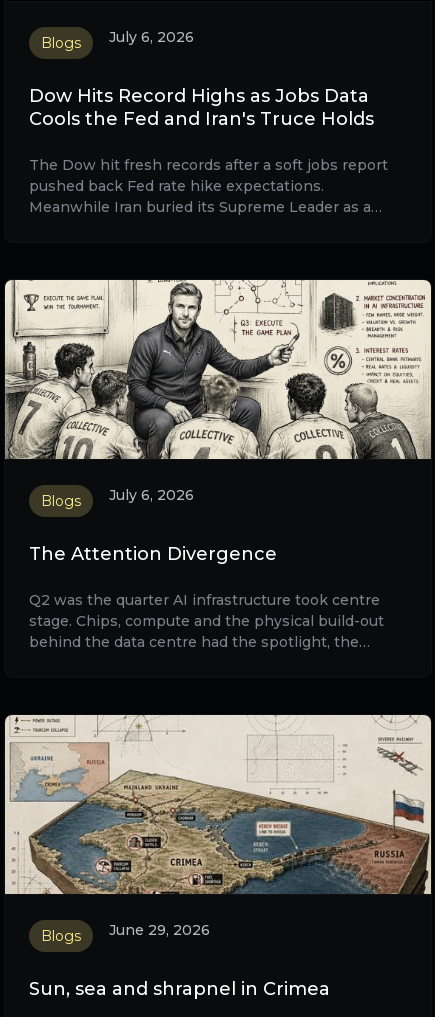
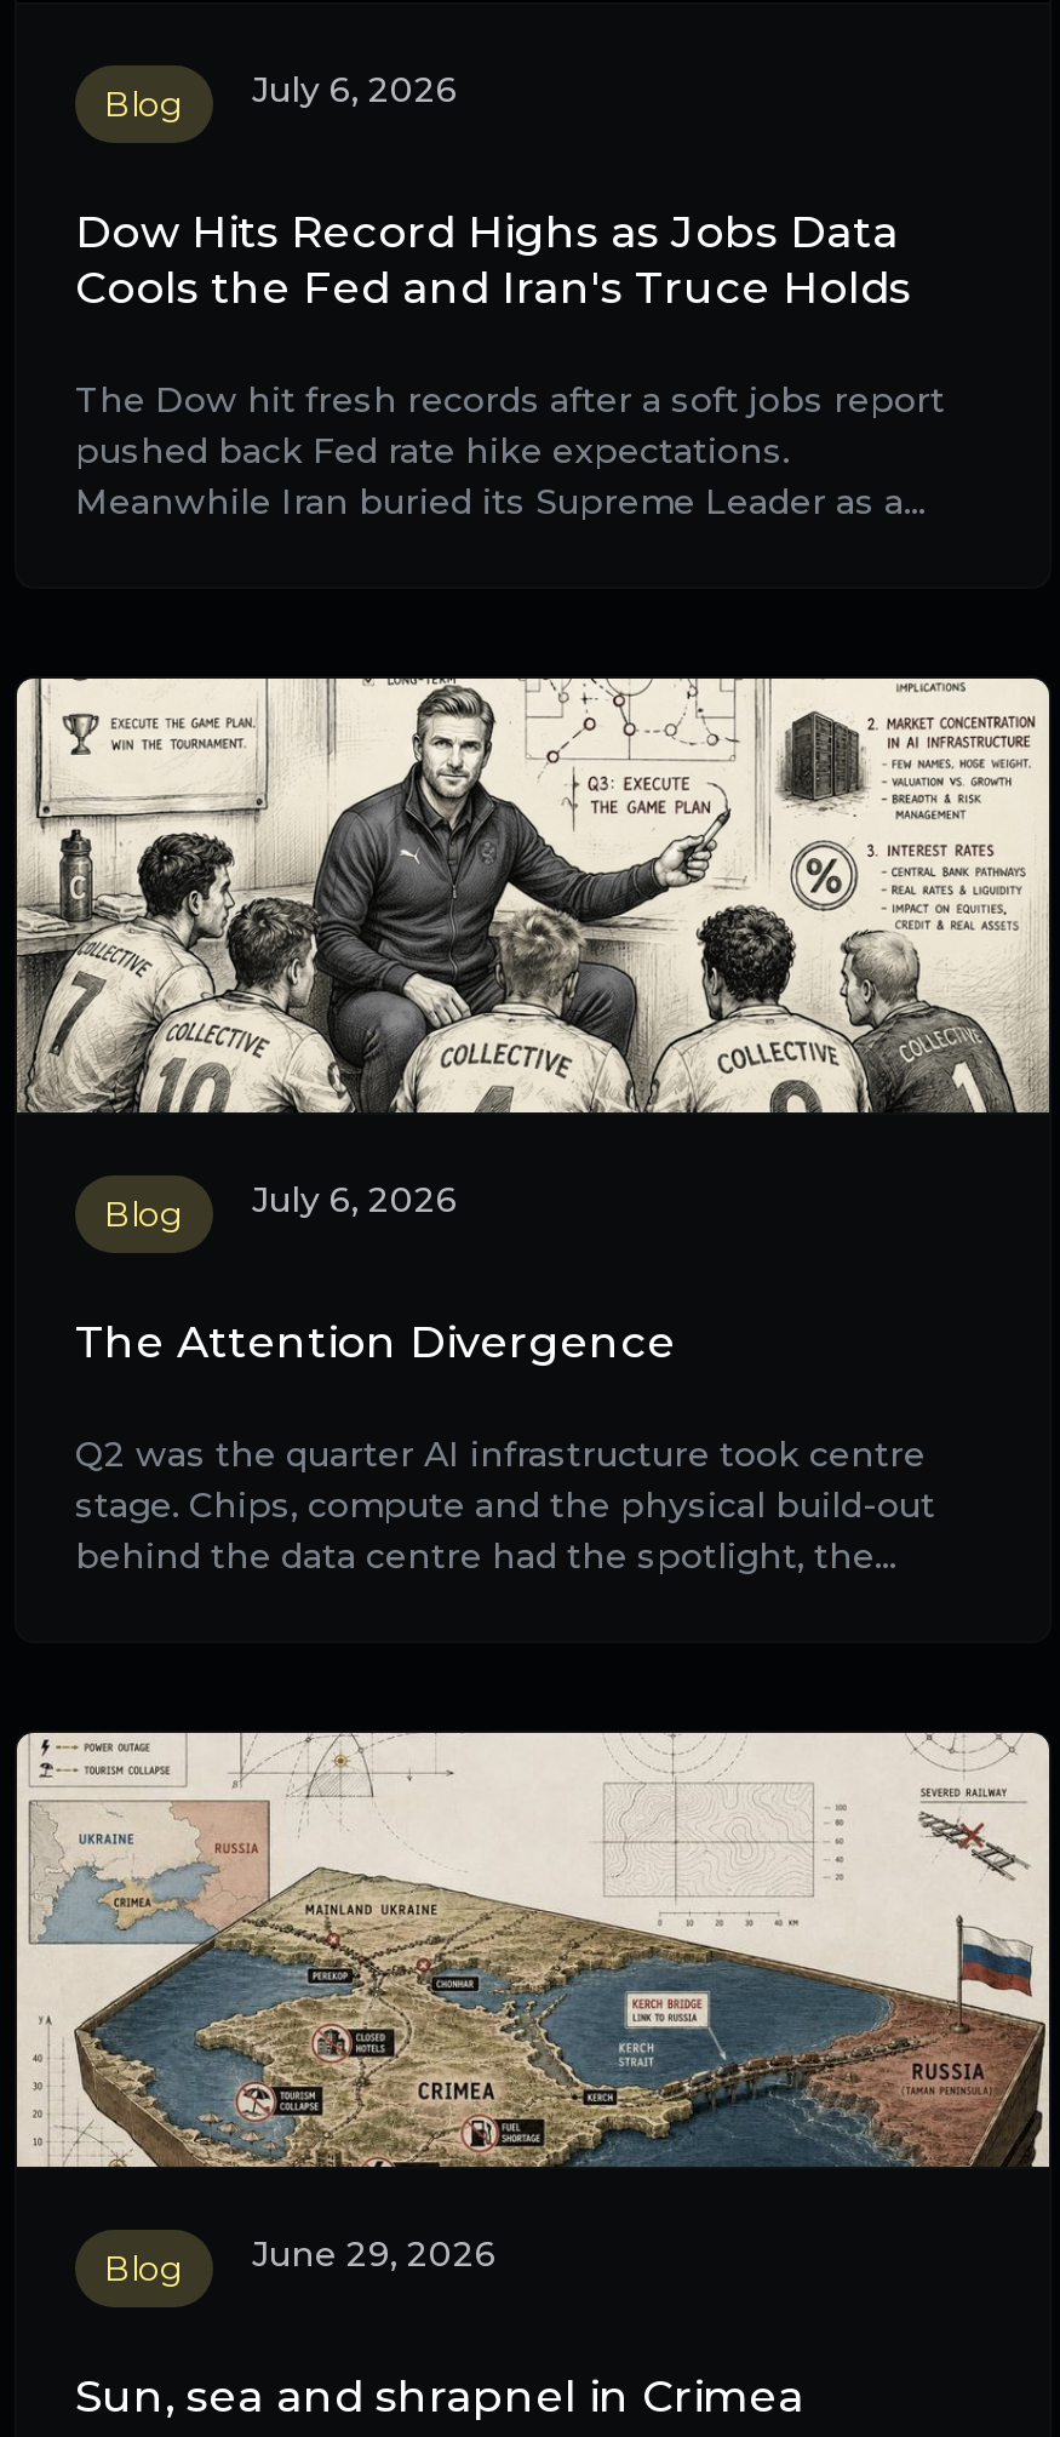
- Blogs
+ Blog

- Blogs
+ Blog

- Blogs
+ Blog
